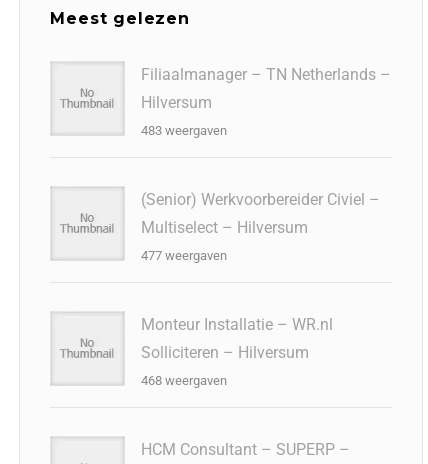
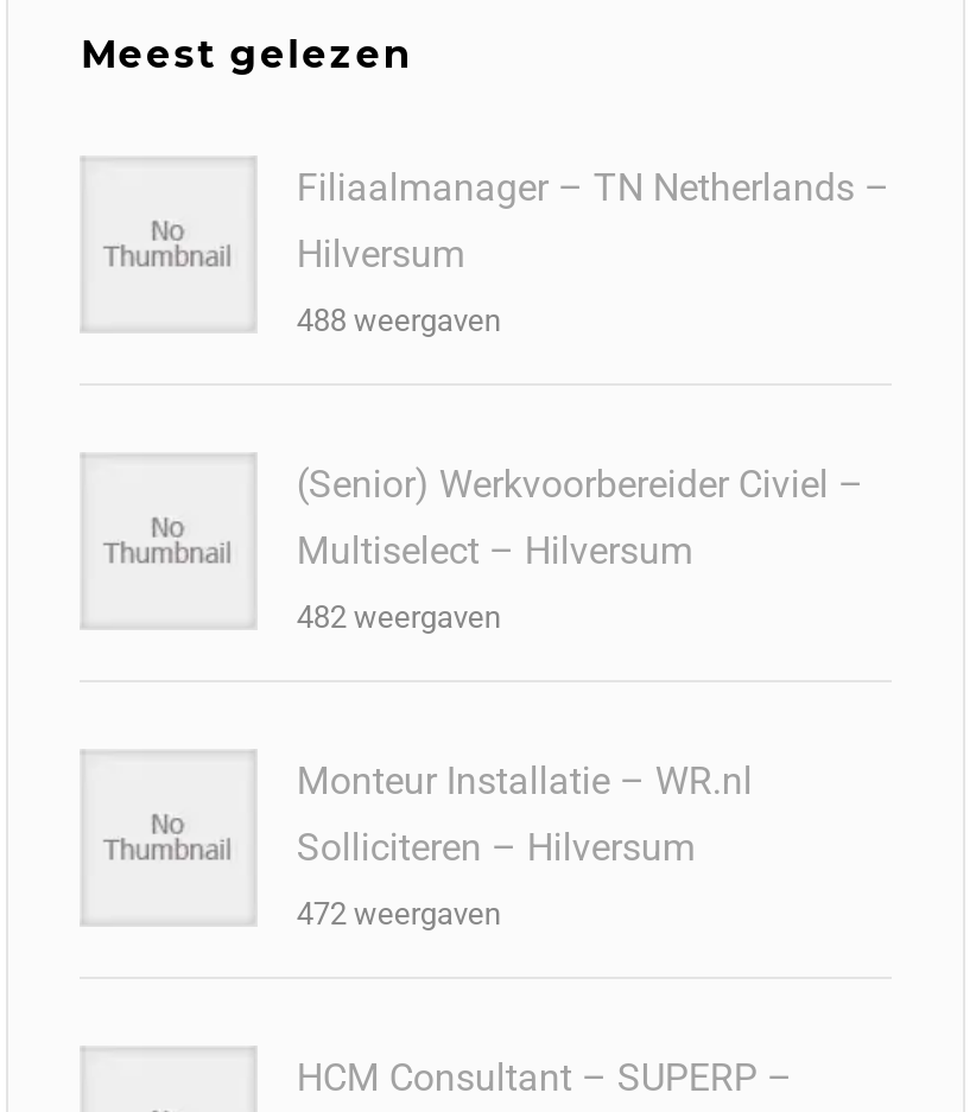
- 483 weergaven
+ 488 weergaven

- 477 weergaven
+ 482 weergaven

- 468 weergaven
+ 472 weergaven
